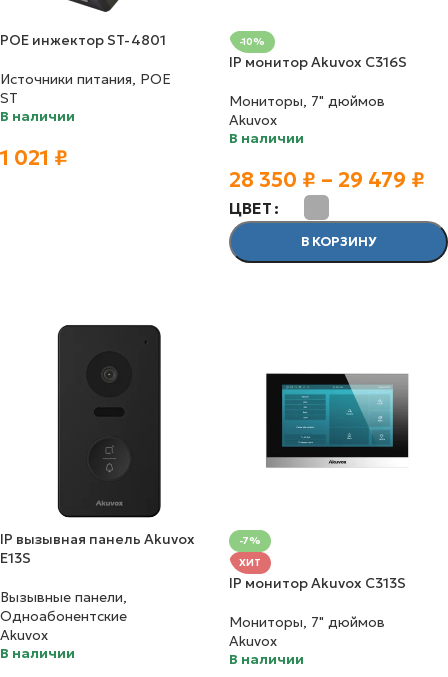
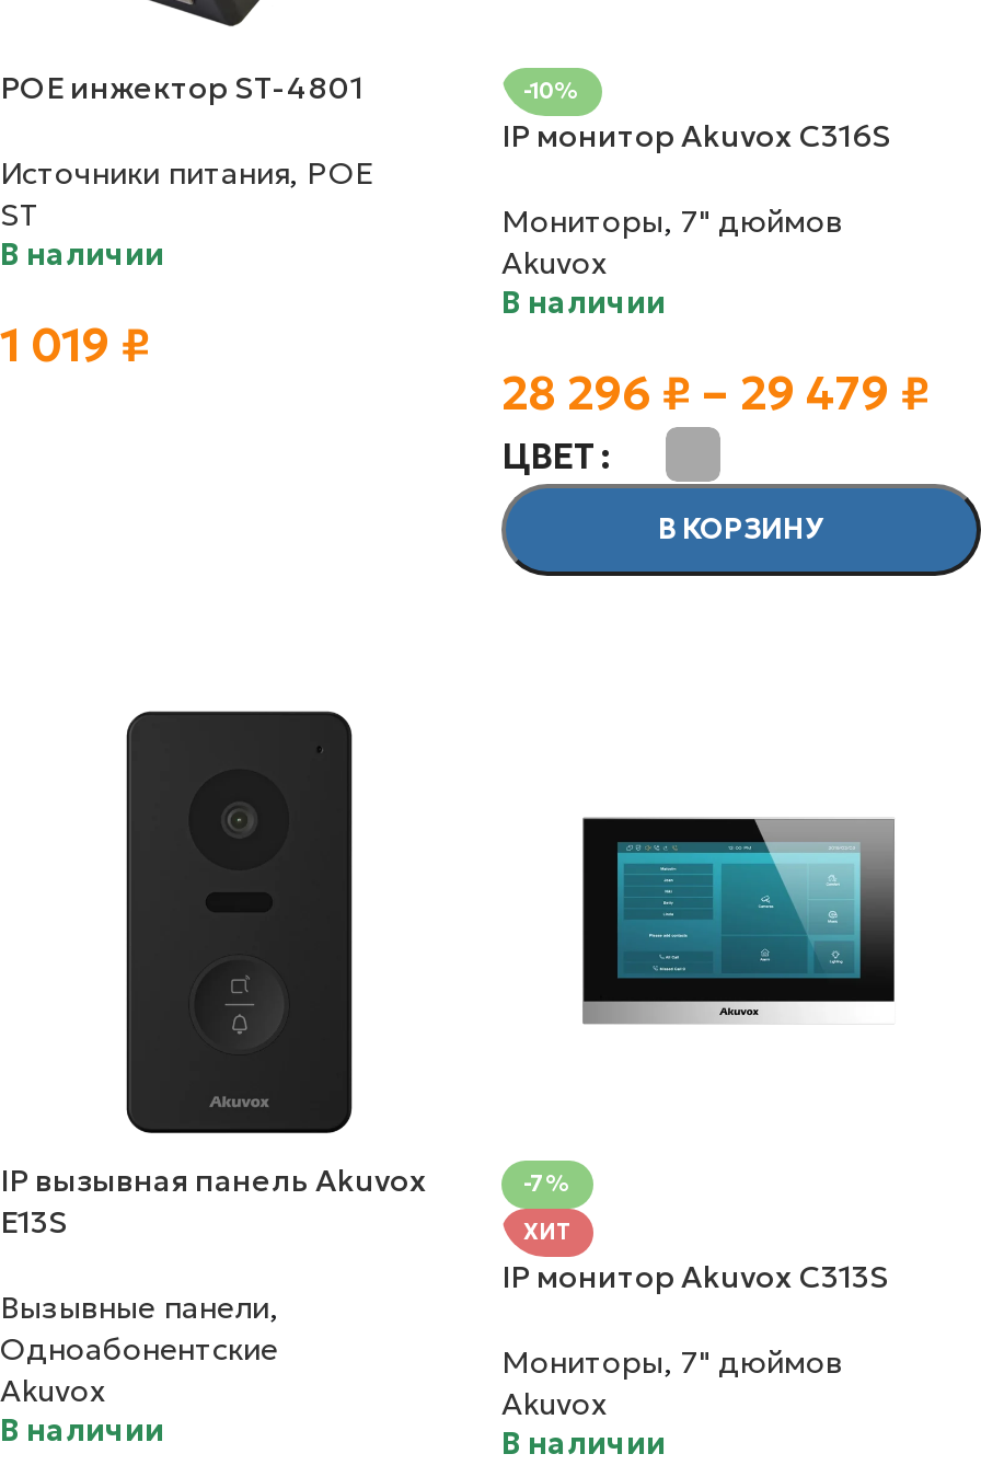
- 1 021 ₽
+ 1 019 ₽

- 28 350 ₽ – 29 479 ₽
+ 28 296 ₽ – 29 479 ₽
